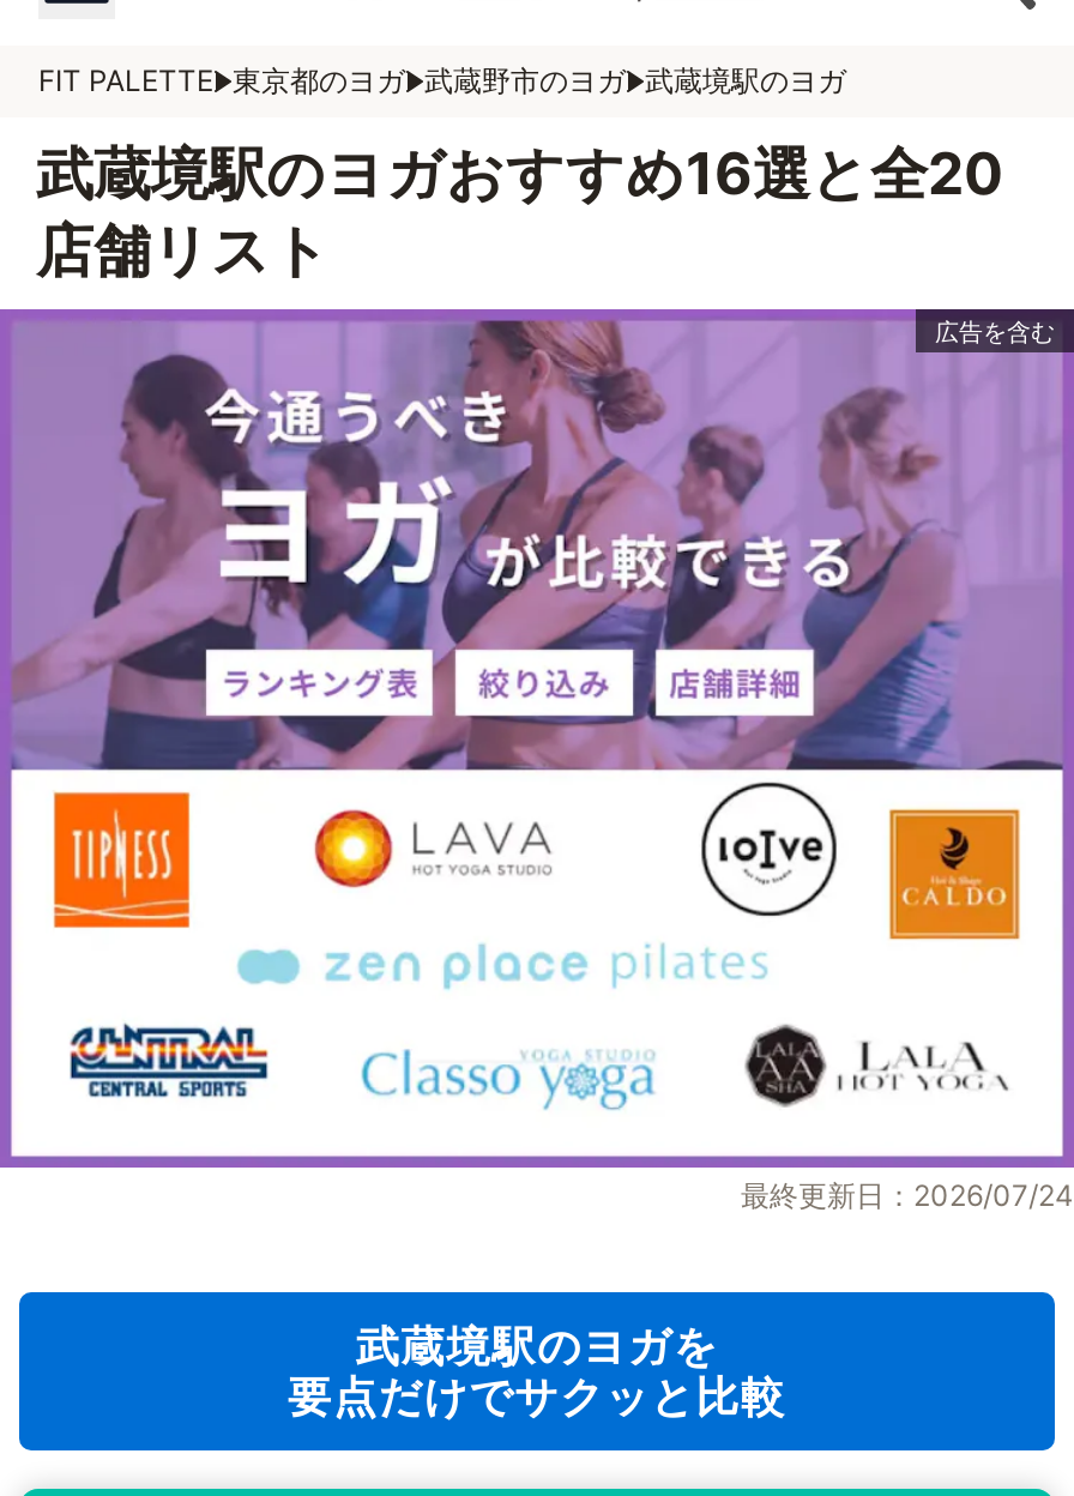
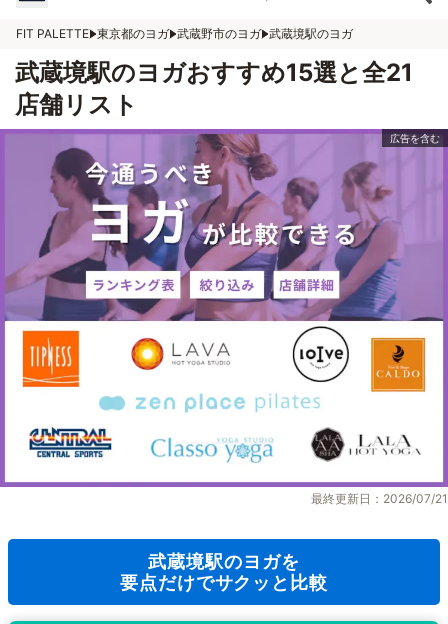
- 武蔵境駅のヨガおすすめ16選と全20
+ 武蔵境駅のヨガおすすめ15選と全21

- 最終更新日：2026/07/24
+ 最終更新日：2026/07/21
